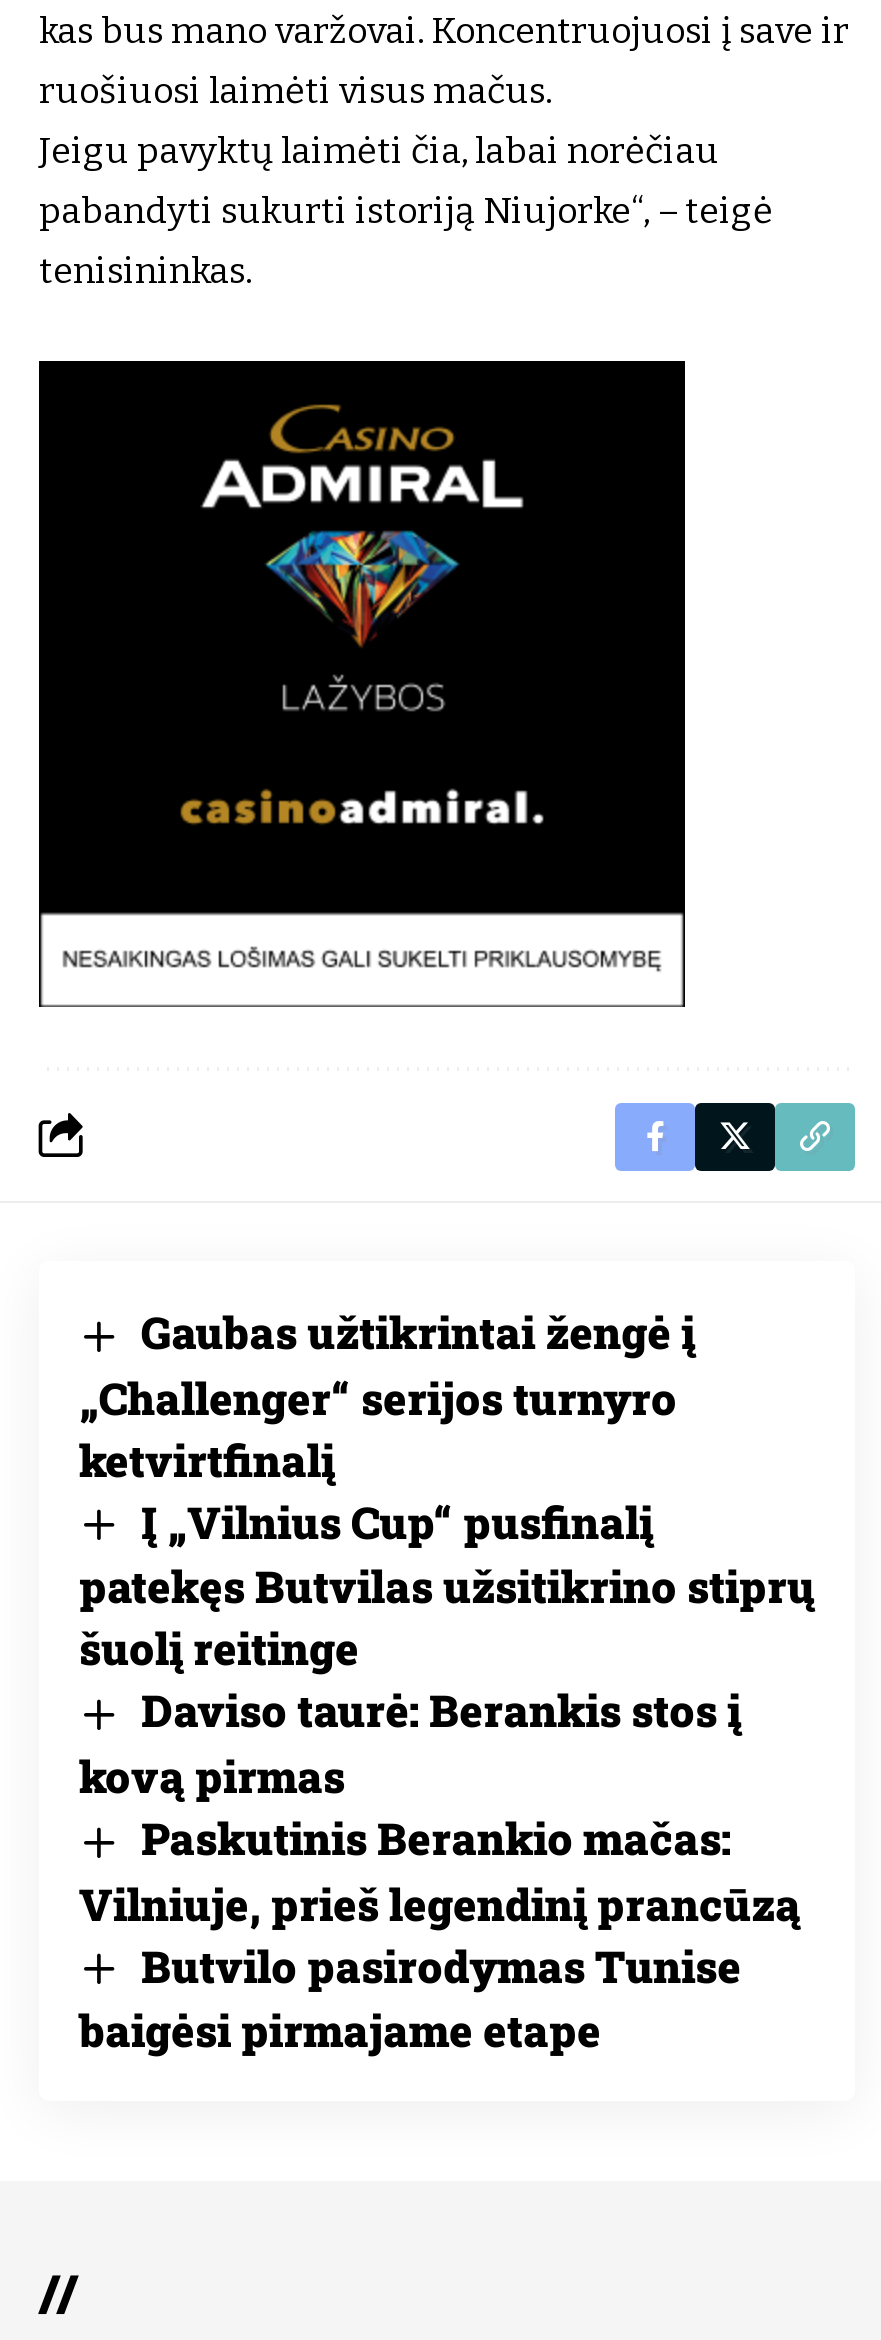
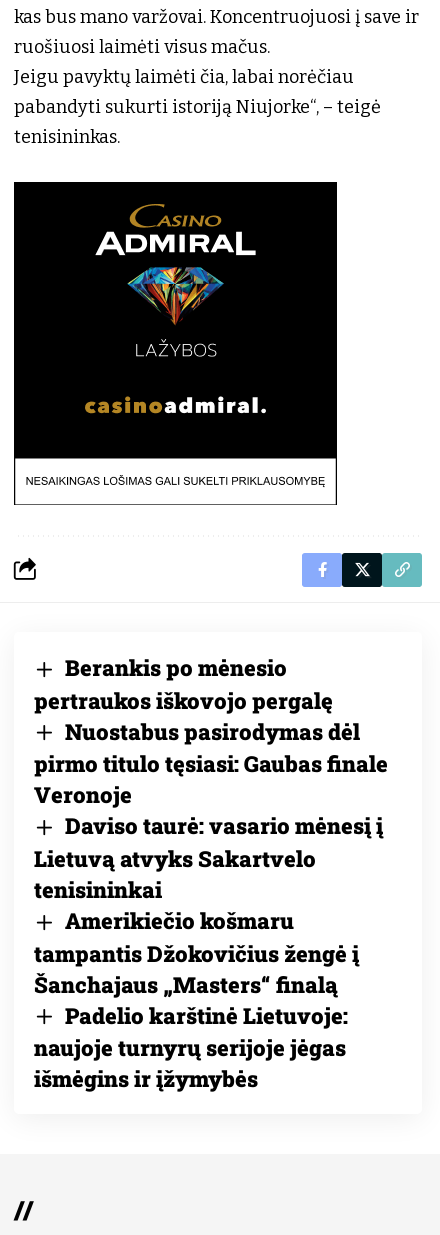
- Gaubas užtikrintai žengė į
- „Challenger“ serijos turnyro
- ketvirtfinalį
- Į „Vilnius Cup“ pusfinalį
- patekęs Butvilas užsitikrino stiprų
- šuolį reitinge
- Daviso taurė: Berankis stos į
- kovą pirmas
- Paskutinis Berankio mačas:
- Vilniuje, prieš legendinį prancūzą
- Butvilo pasirodymas Tunise
- baigėsi pirmajame etape
+ Berankis po mėnesio
+ pertraukos iškovojo pergalę
+ Nuostabus pasirodymas dėl
+ pirmo titulo tęsiasi: Gaubas finale
+ Veronoje
+ Daviso taurė: vasario mėnesį į
+ Lietuvą atvyks Sakartvelo
+ tenisininkai
+ Amerikiečio košmaru
+ tampantis Džokovičius žengė į
+ Šanchajaus „Masters“ finalą
+ Padelio karštinė Lietuvoje:
+ naujoje turnyrų serijoje jėgas
+ išmėgins ir įžymybės
